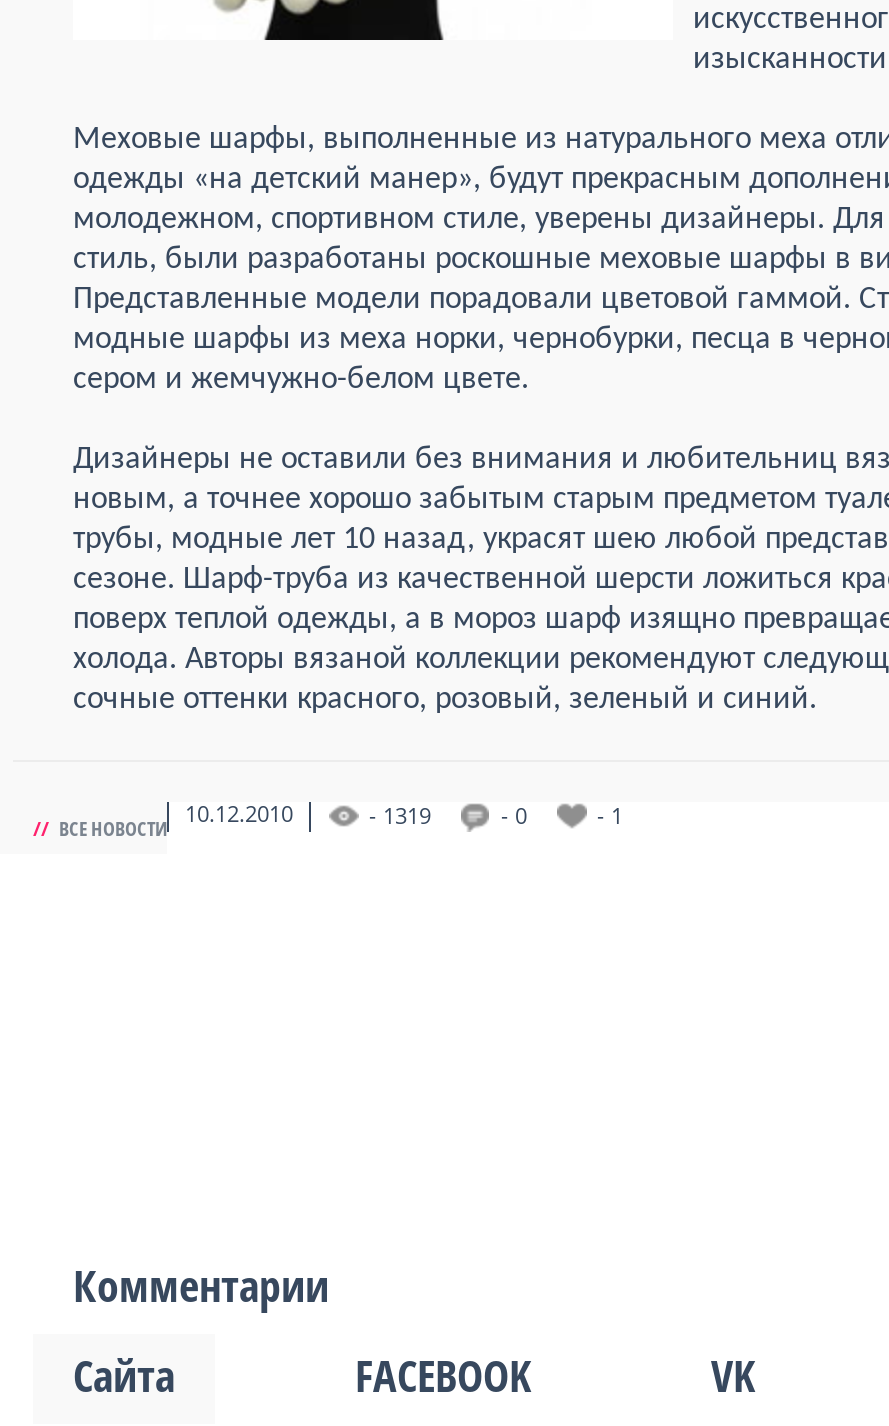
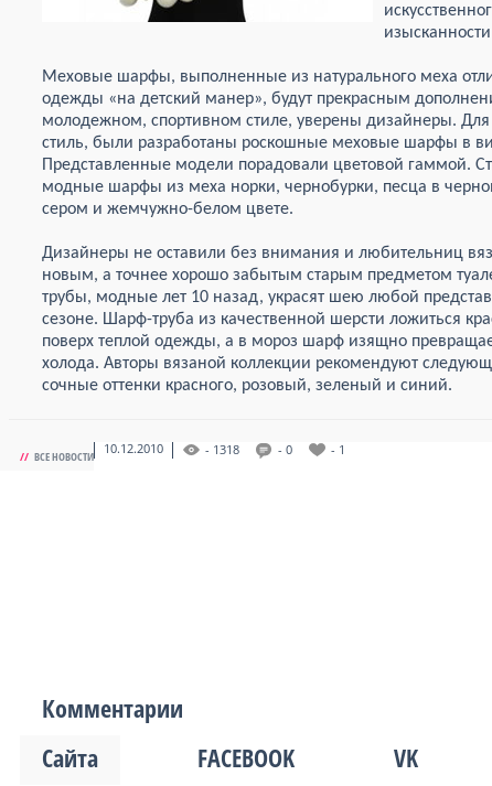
- - 1319
+ - 1318
